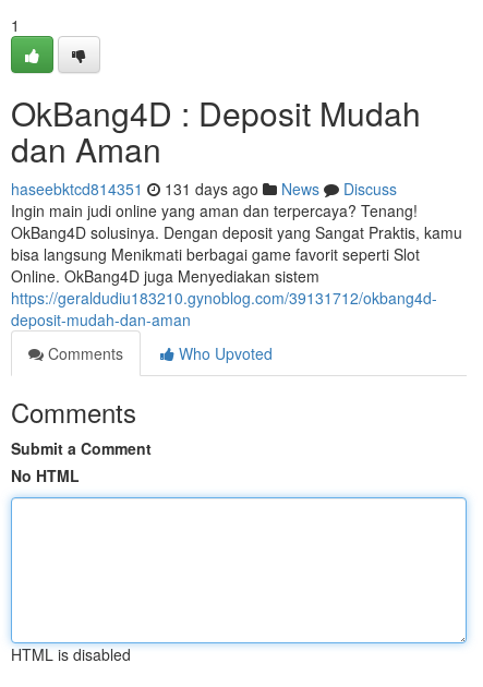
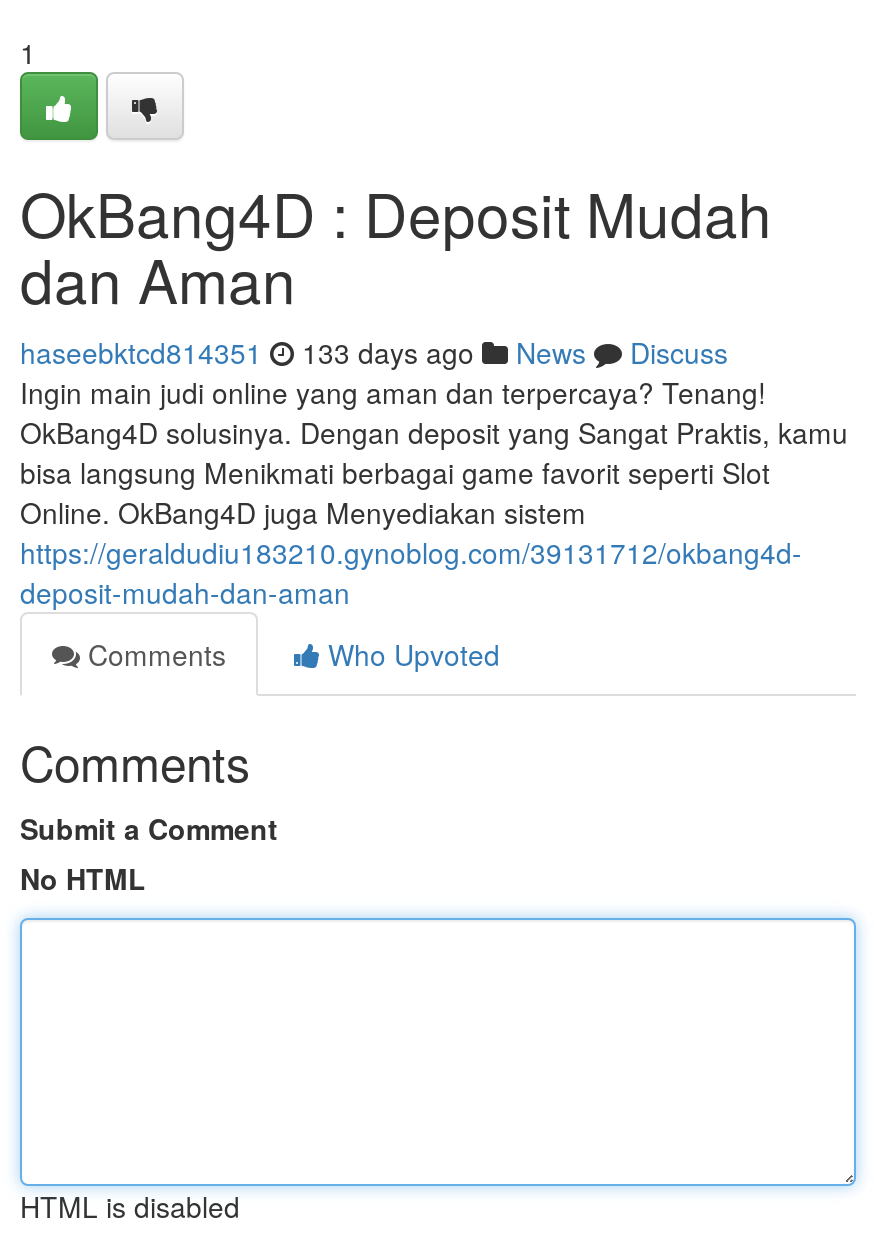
- haseebktcd814351 131 days ago News Discuss
+ haseebktcd814351 133 days ago News Discuss
